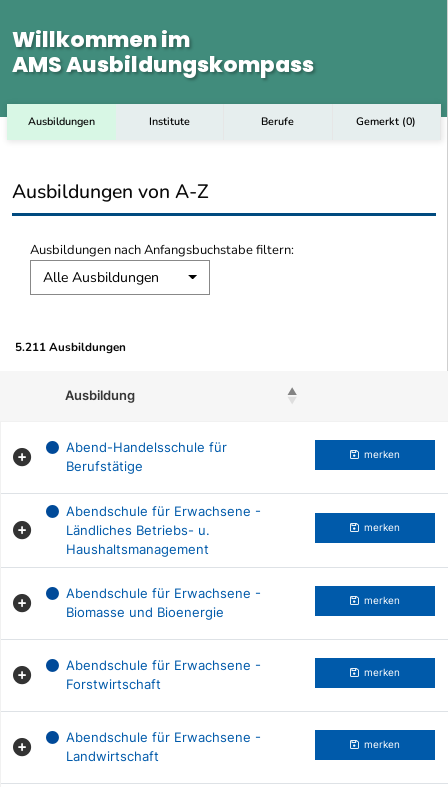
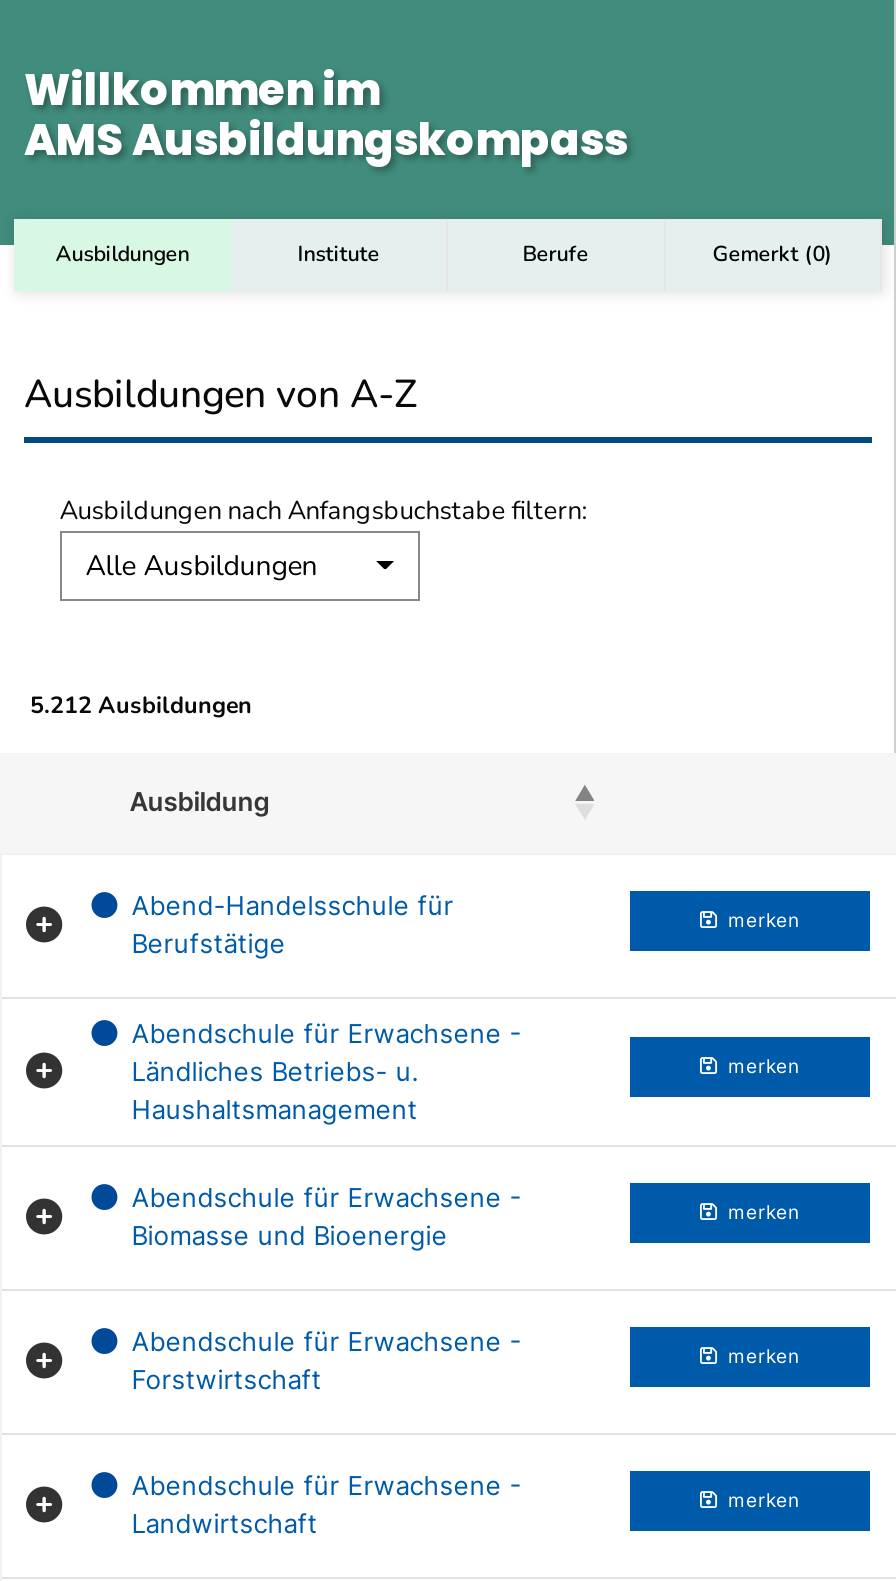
- 5.211 Ausbildungen
+ 5.212 Ausbildungen
